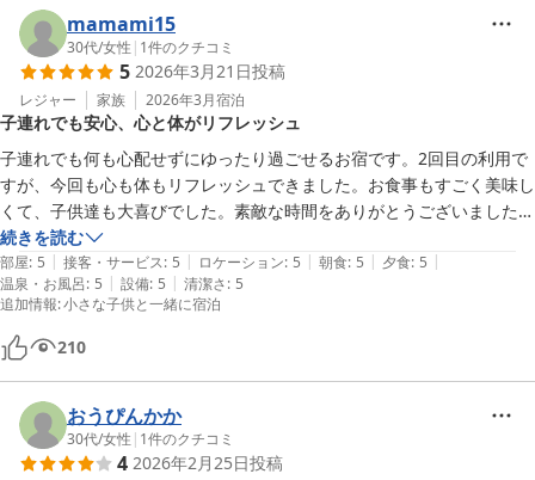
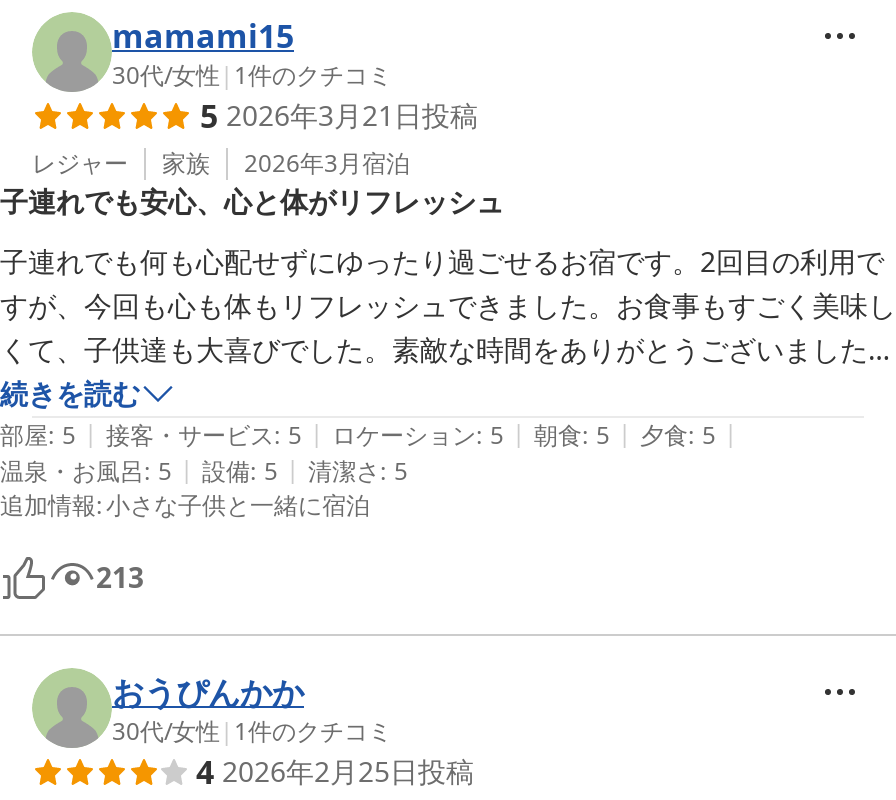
- 210
+ 213
